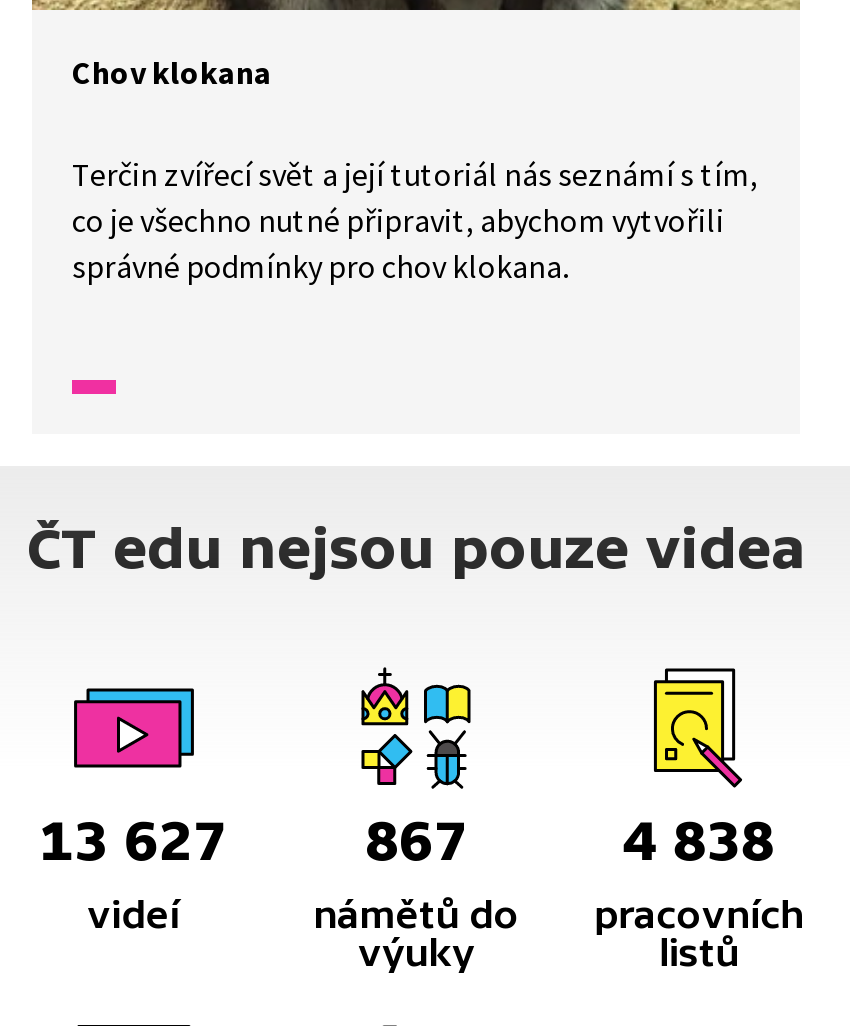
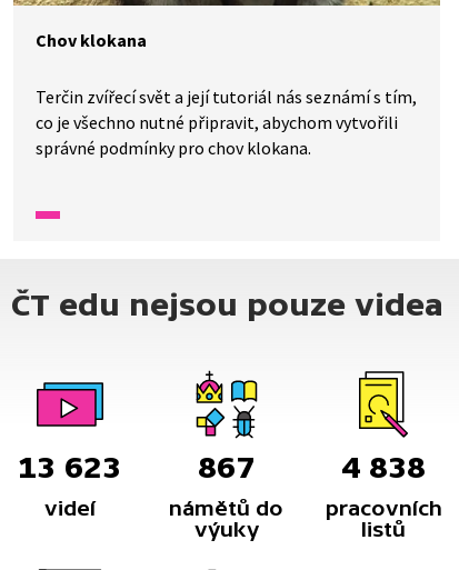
- 13 627
+ 13 623
